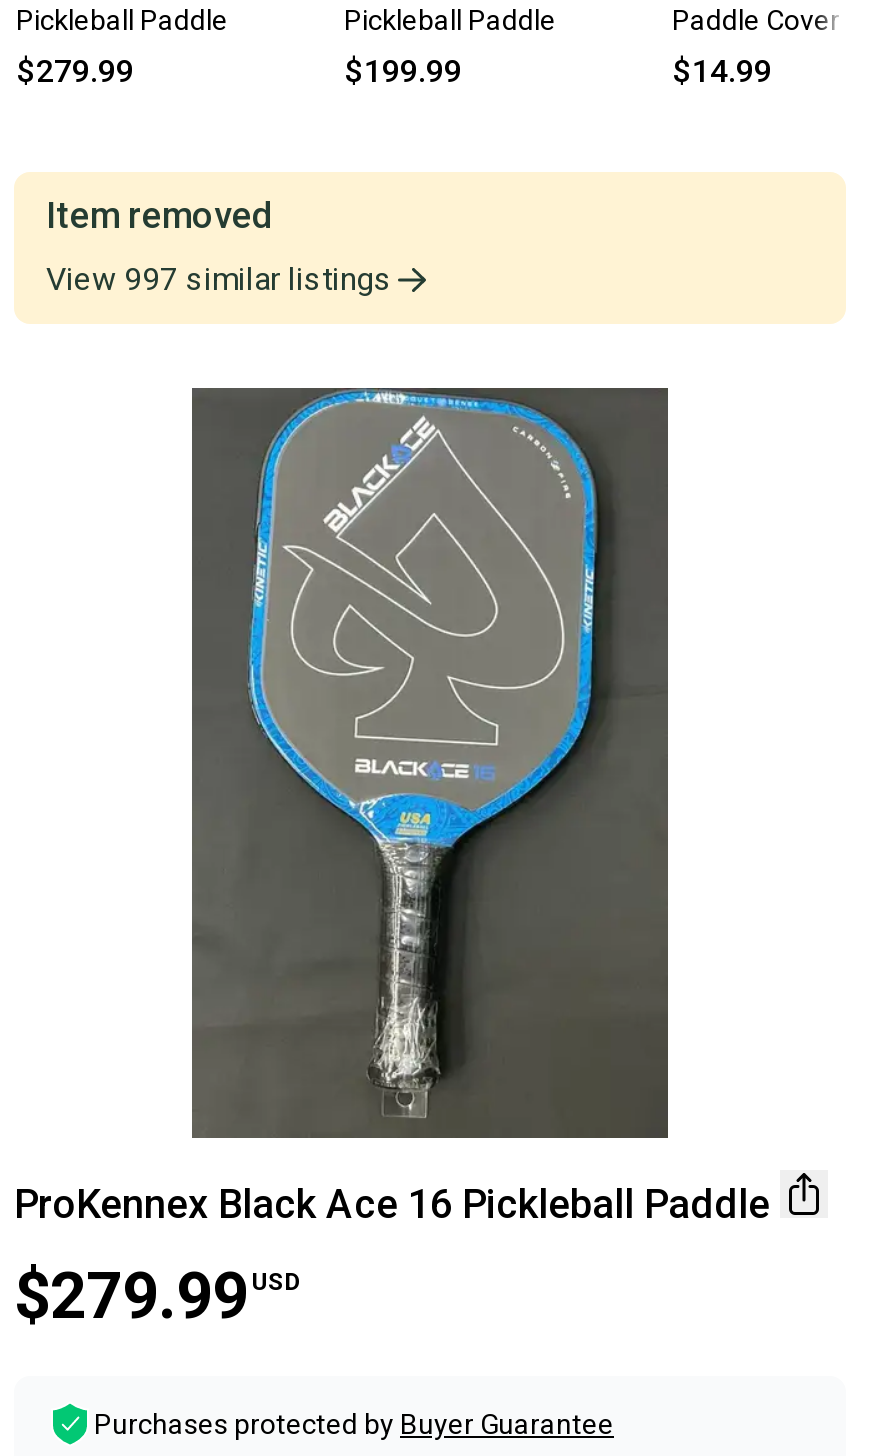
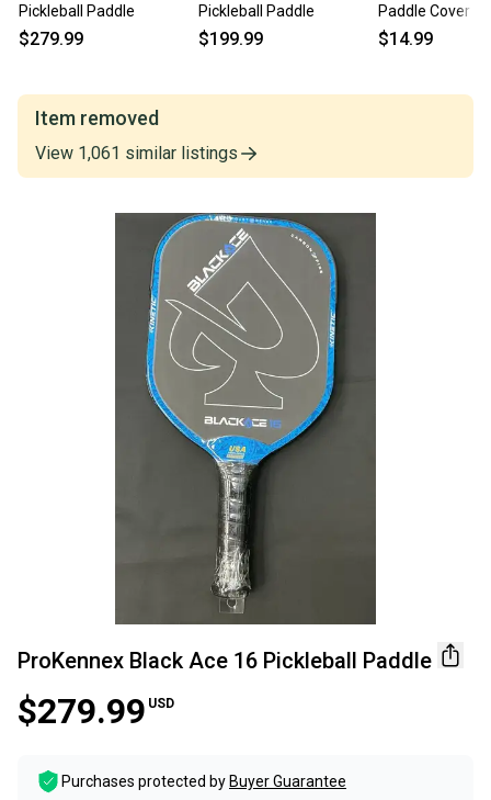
- View 997 similar listings
+ View 1,061 similar listings
